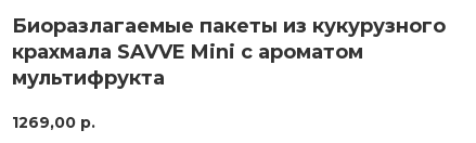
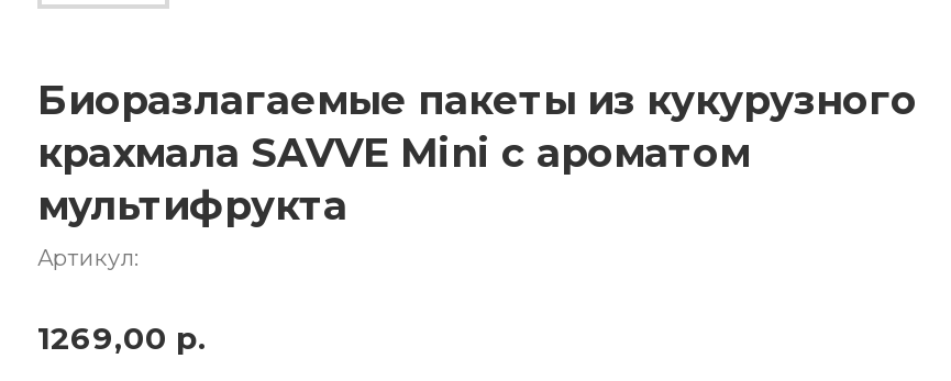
+ Артикул:
